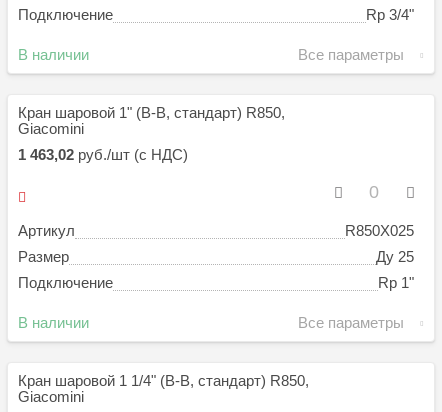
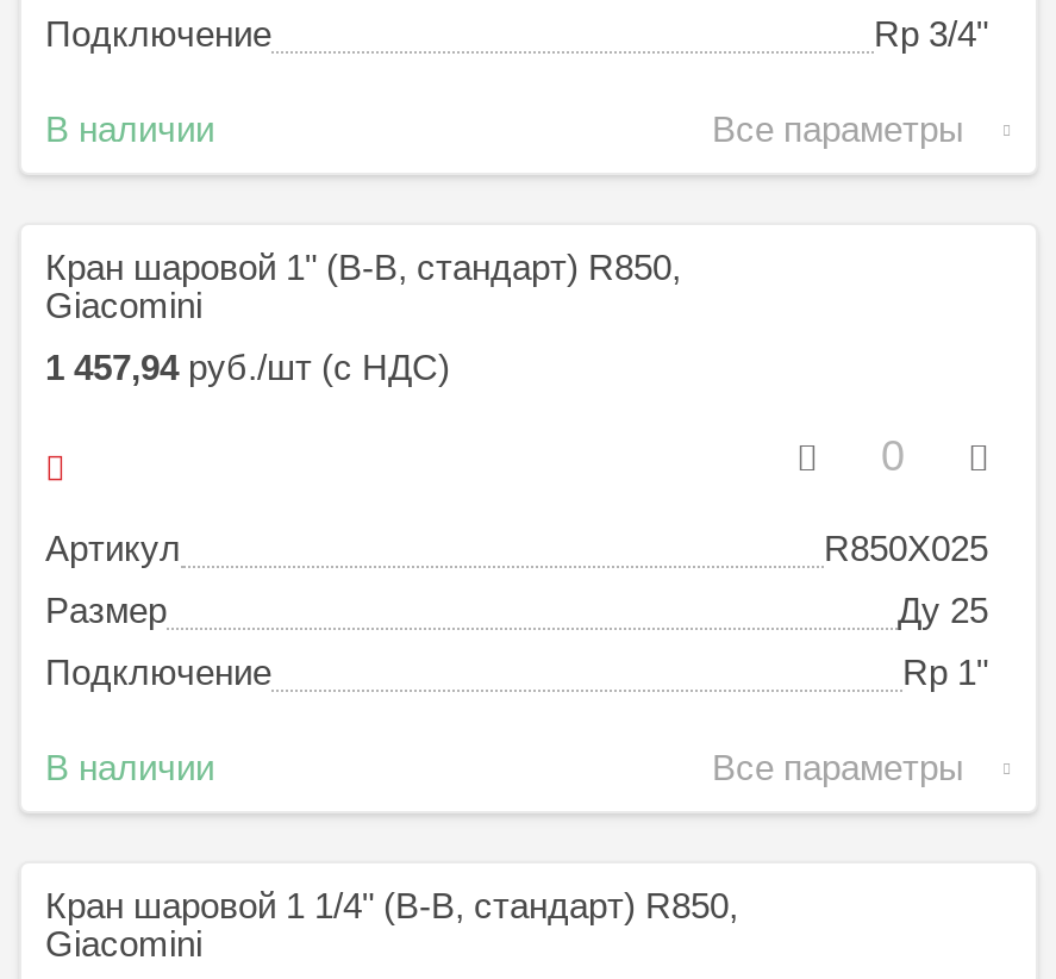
- 1 463,02 руб./шт (с НДС)
+ 1 457,94 руб./шт (с НДС)
